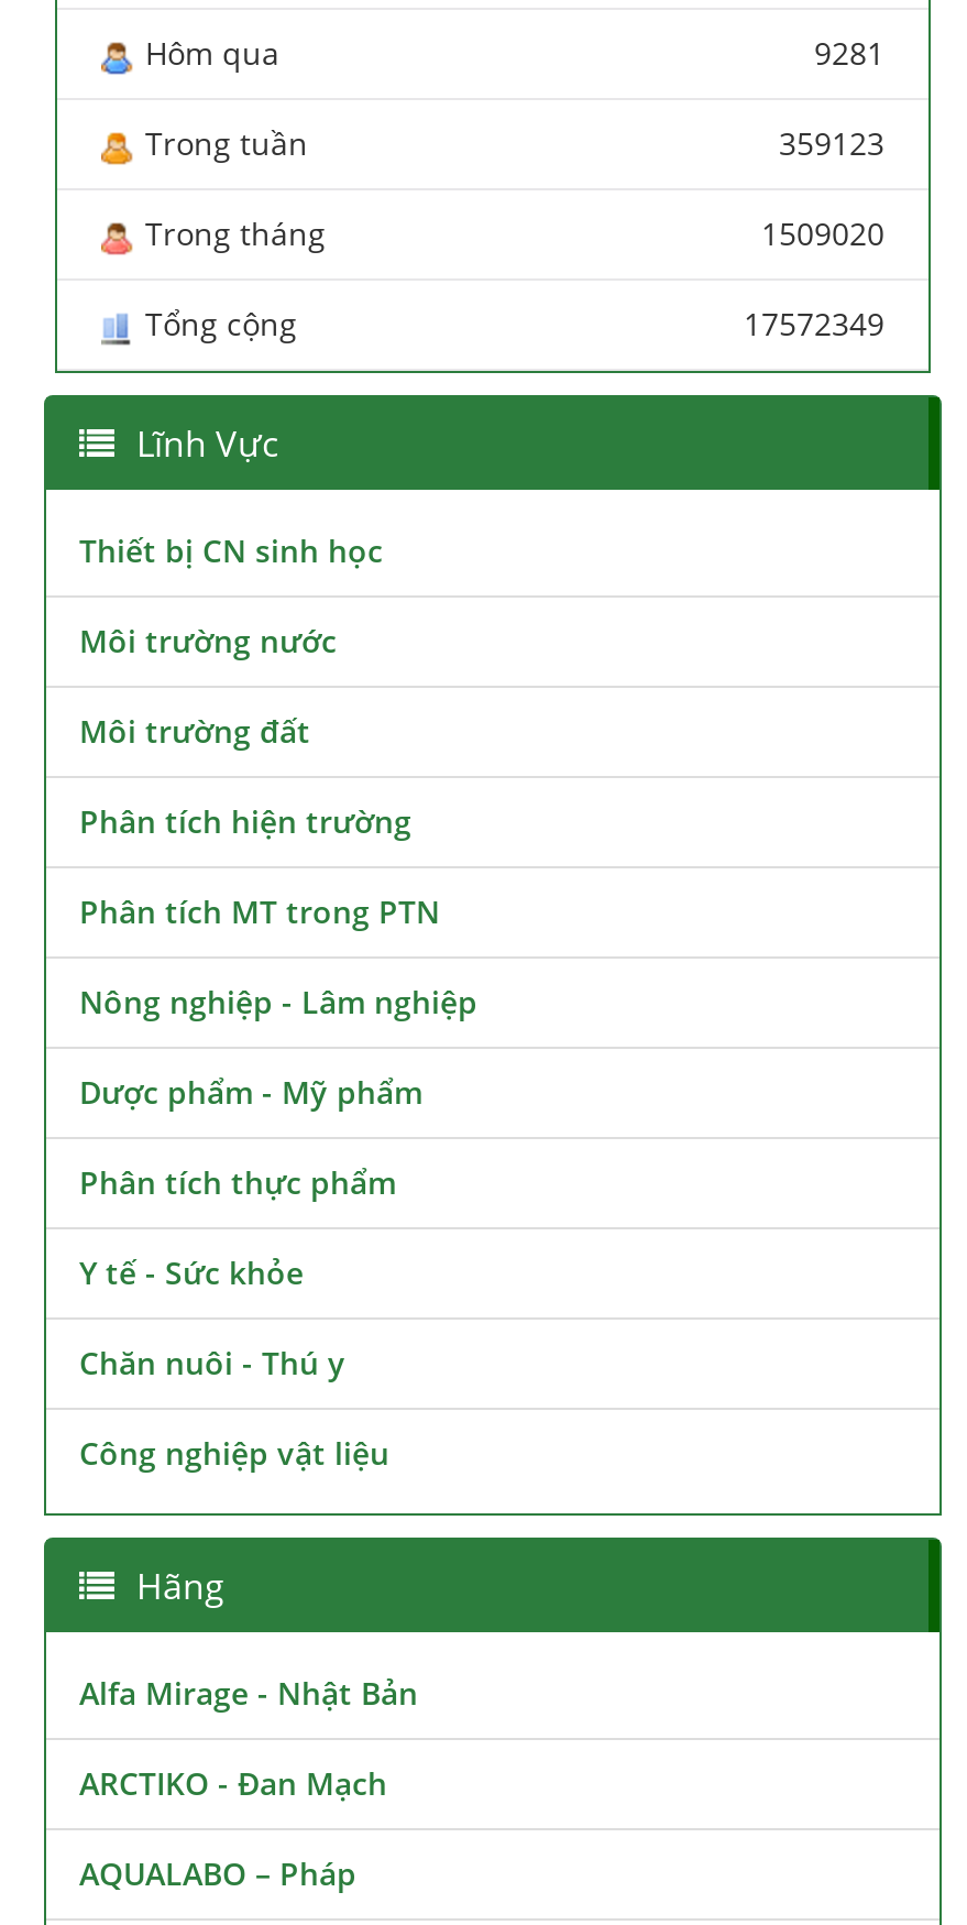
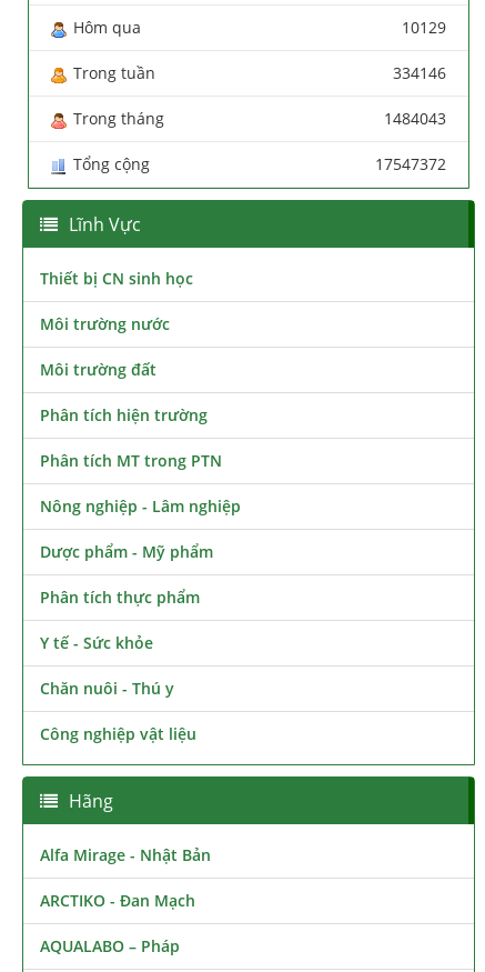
- 9281
+ 10129

- 359123
+ 334146

- 1509020
+ 1484043

- 17572349
+ 17547372
